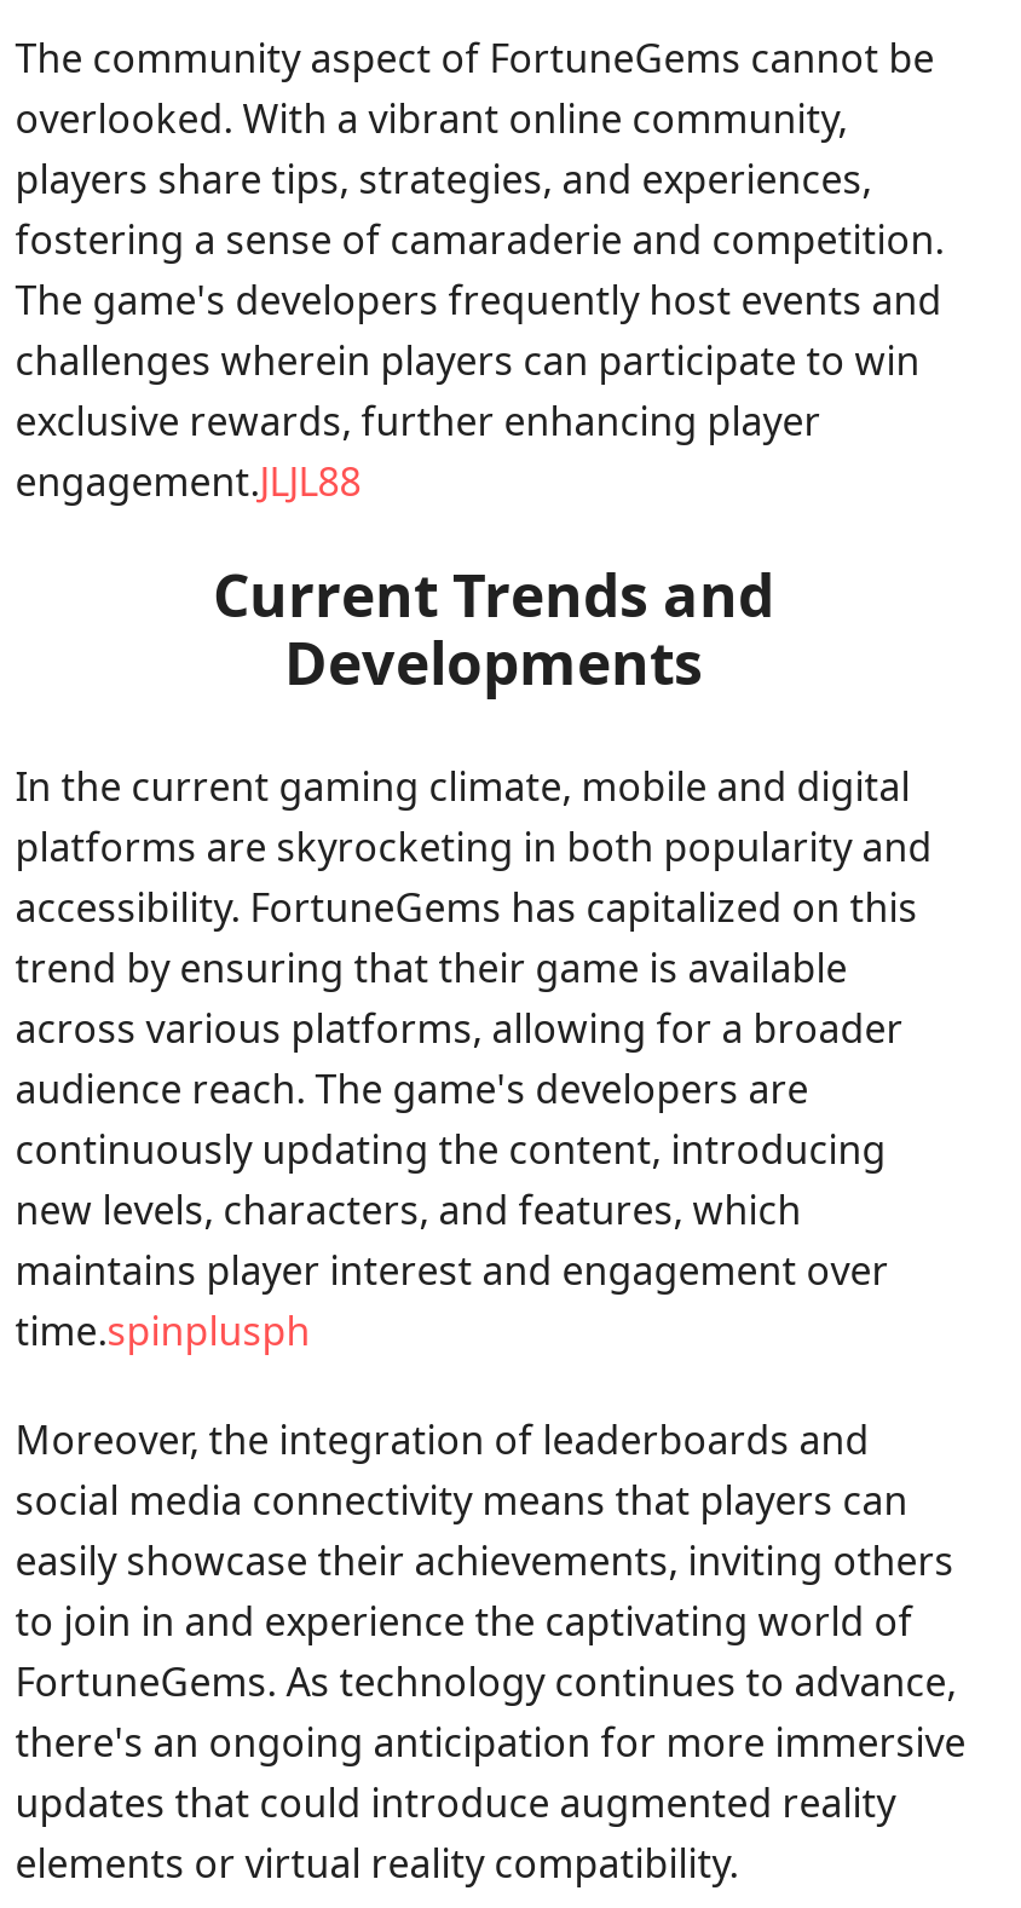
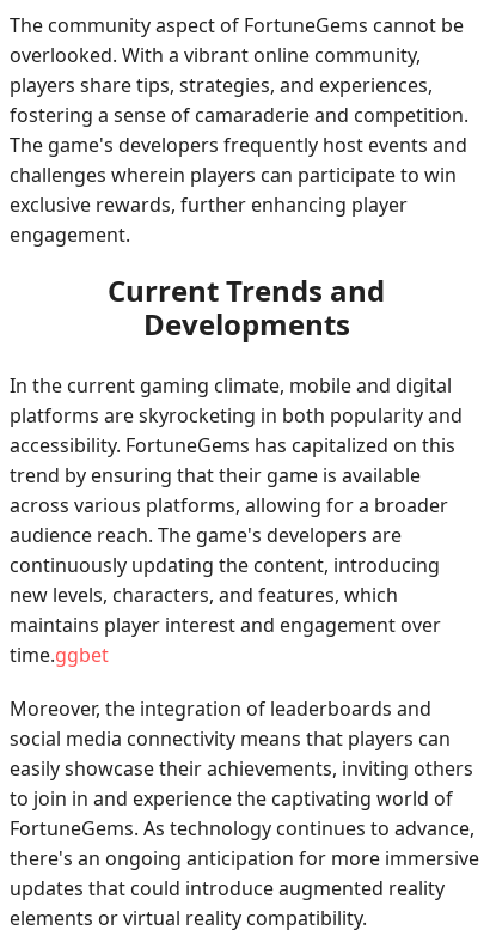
- engagement.JLJL88
+ engagement.

- time.spinplusph
+ time.ggbet
